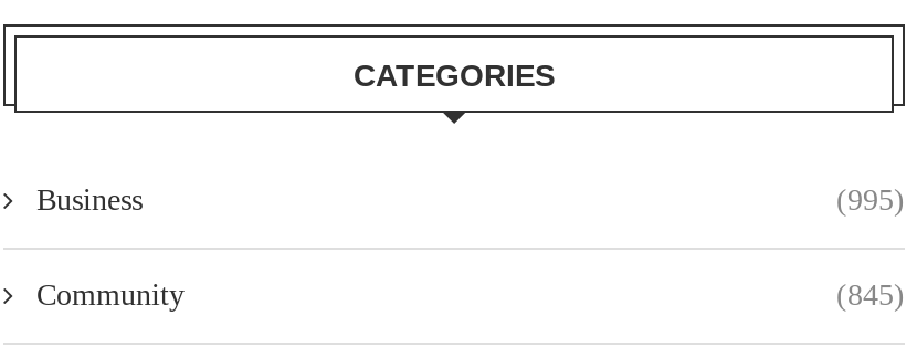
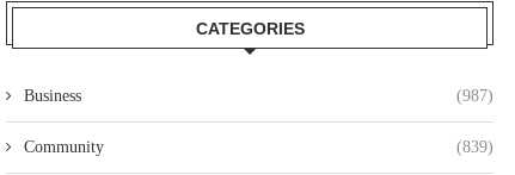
- (995)
+ (987)

- (845)
+ (839)
